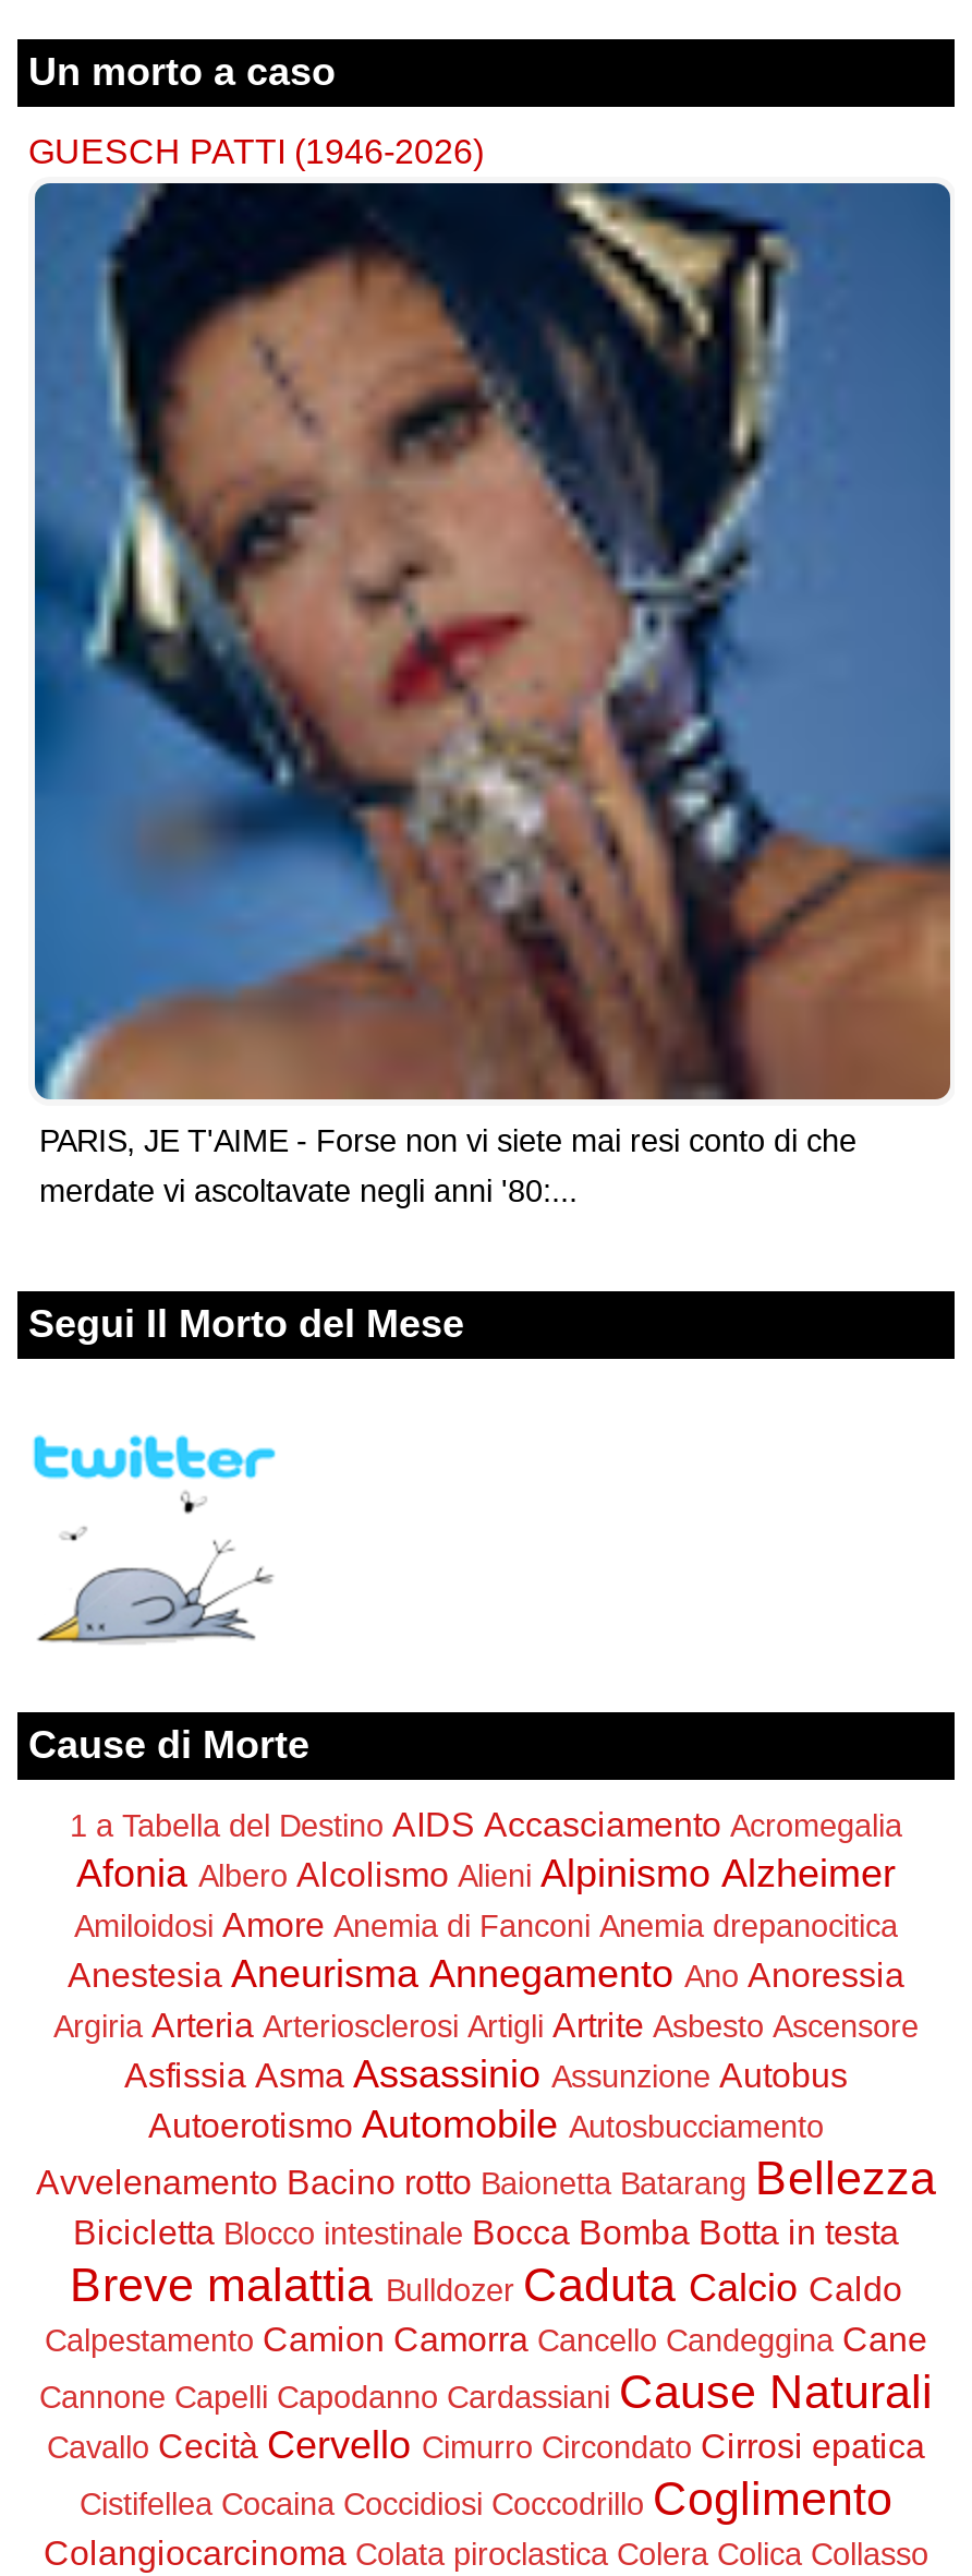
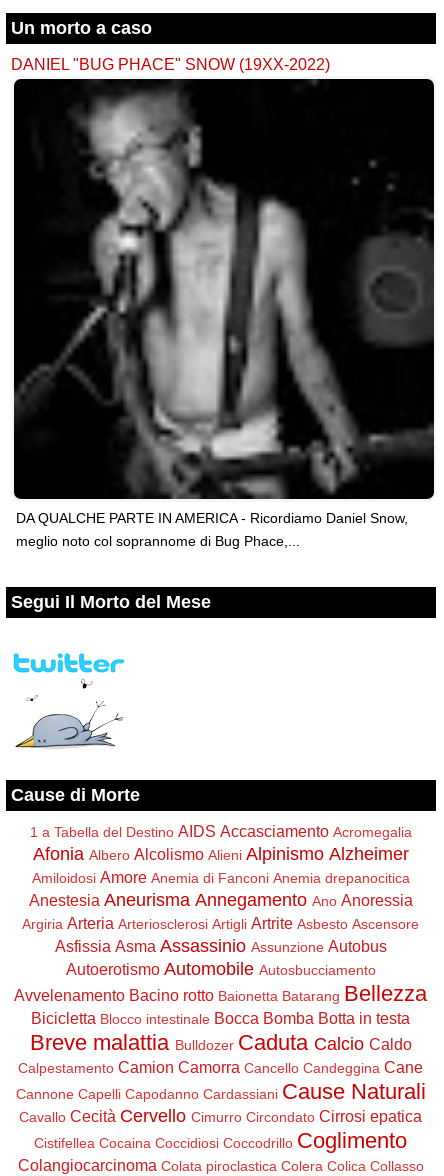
- GUESCH PATTI (1946-2026)
+ DANIEL "BUG PHACE" SNOW (19XX-2022)

- [image]
- PARIS, JE T'AIME - Forse non vi siete mai resi conto di che
- merdate vi ascoltavate negli anni '80:...
+ [image]
+ DA QUALCHE PARTE IN AMERICA - Ricordiamo Daniel Snow,
+ meglio noto col soprannome di Bug Phace,...
